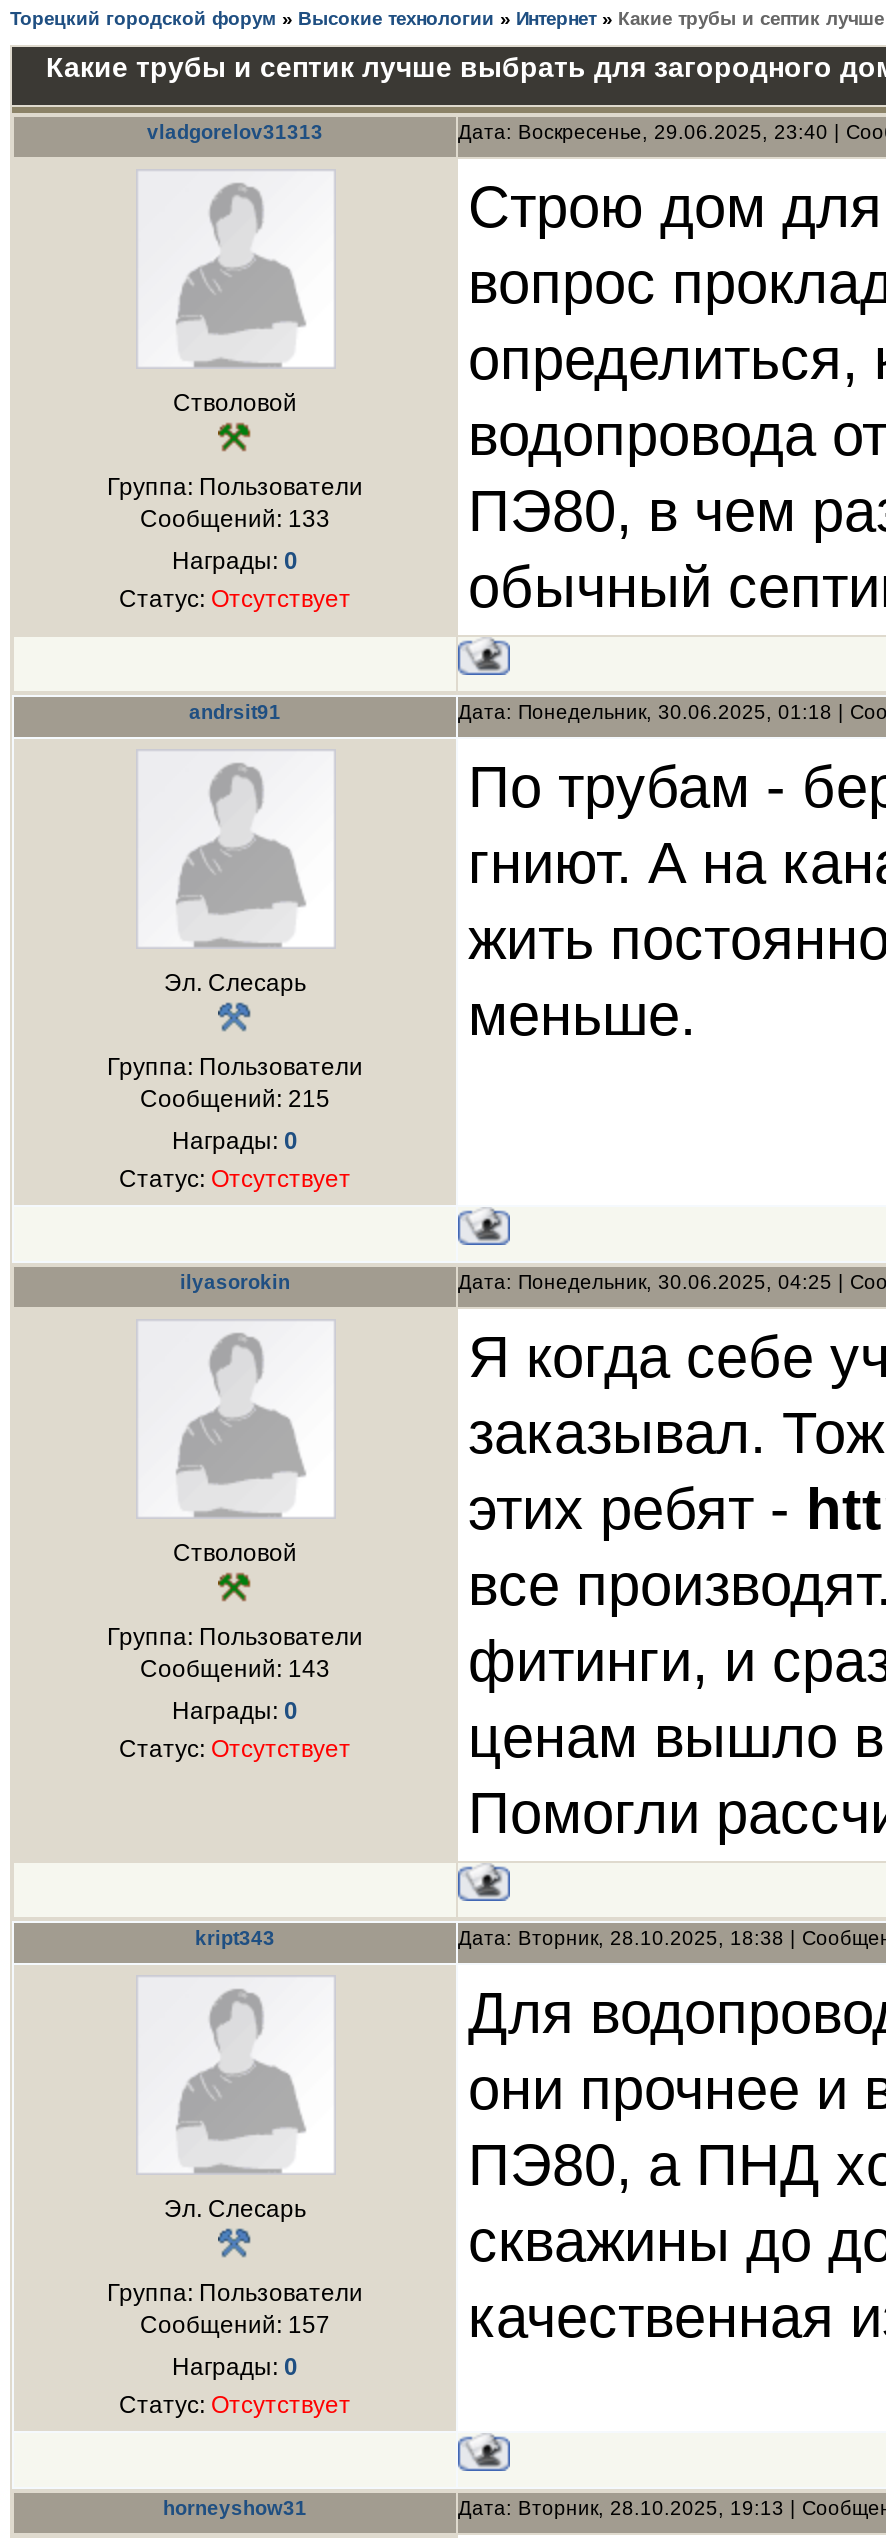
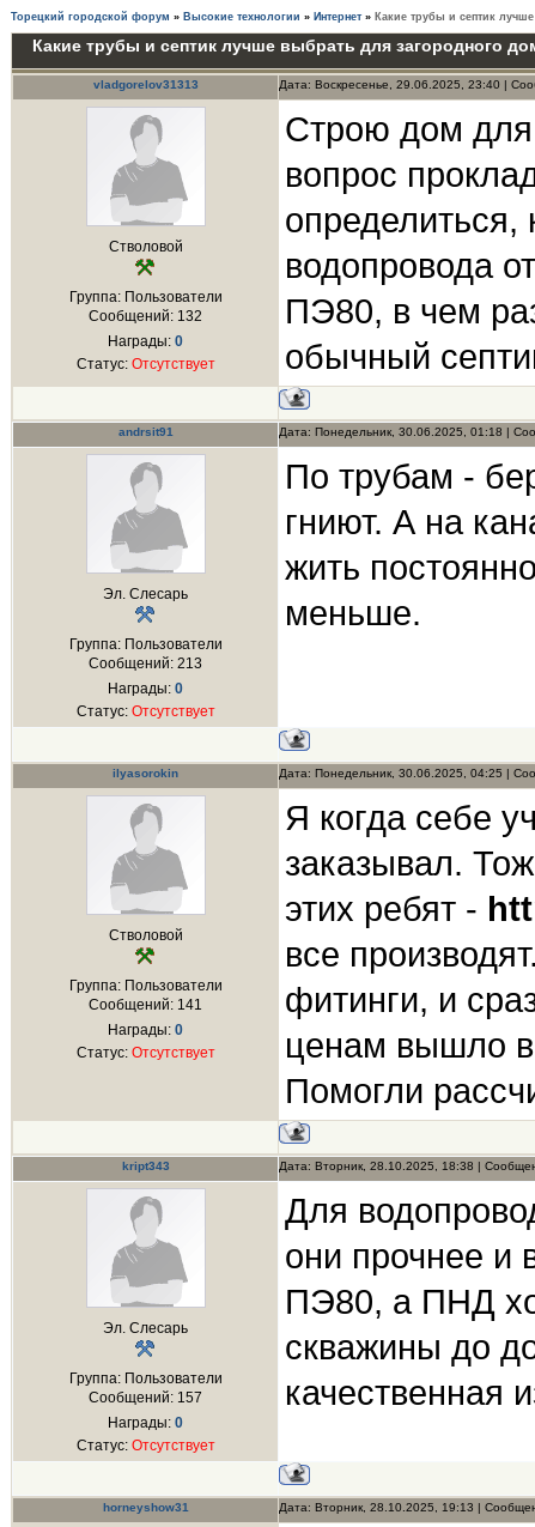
- Сообщений: 133
+ Сообщений: 132

- Сообщений: 215
+ Сообщений: 213

- Сообщений: 143
+ Сообщений: 141
